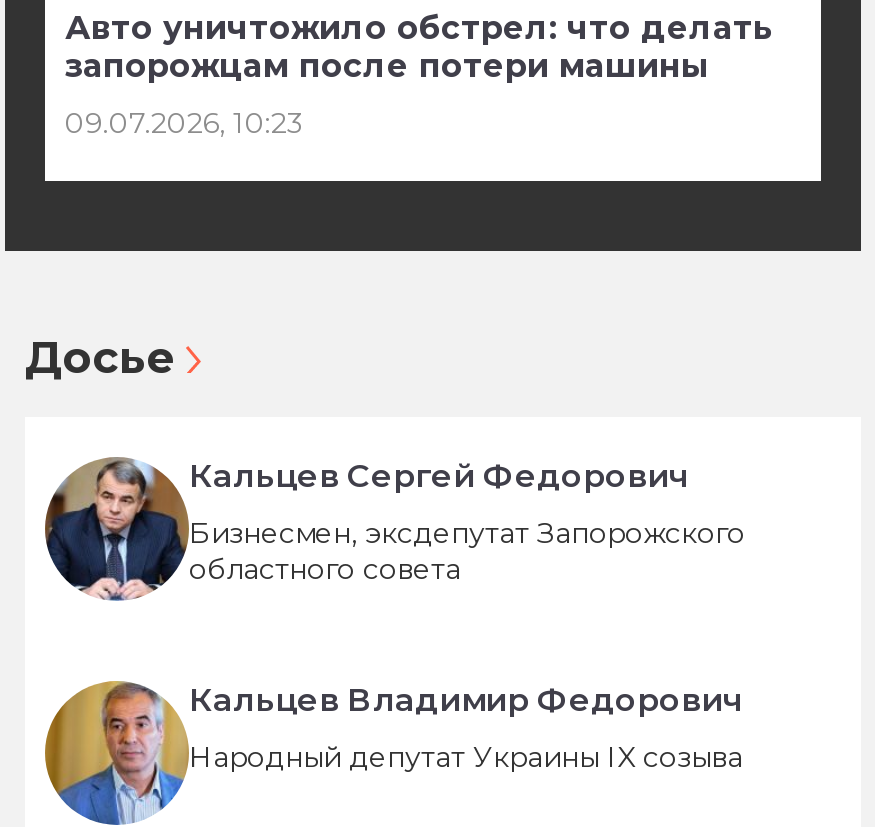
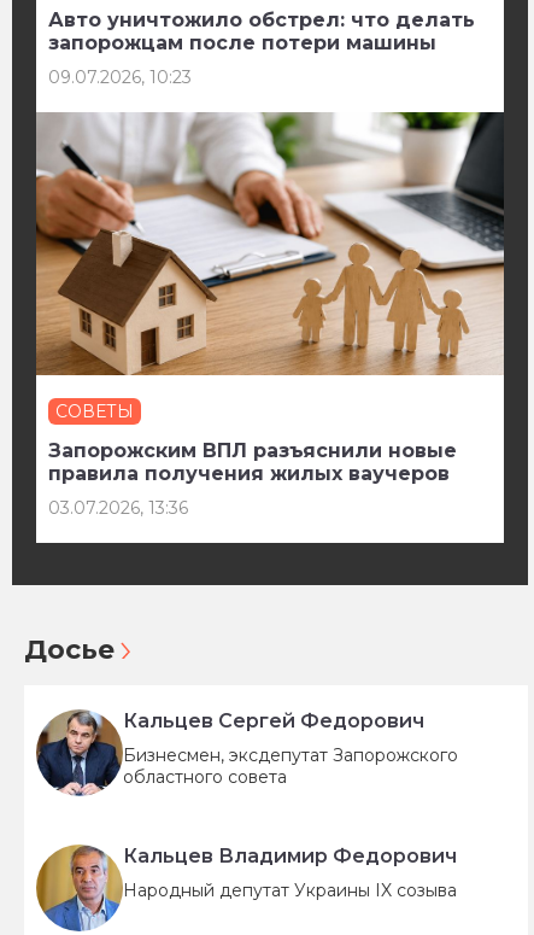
+ [image]
+ СОВЕТЫ
+ Запорожским ВПЛ разъяснили новые
+ правила получения жилых ваучеров
+ 03.07.2026, 13:36
